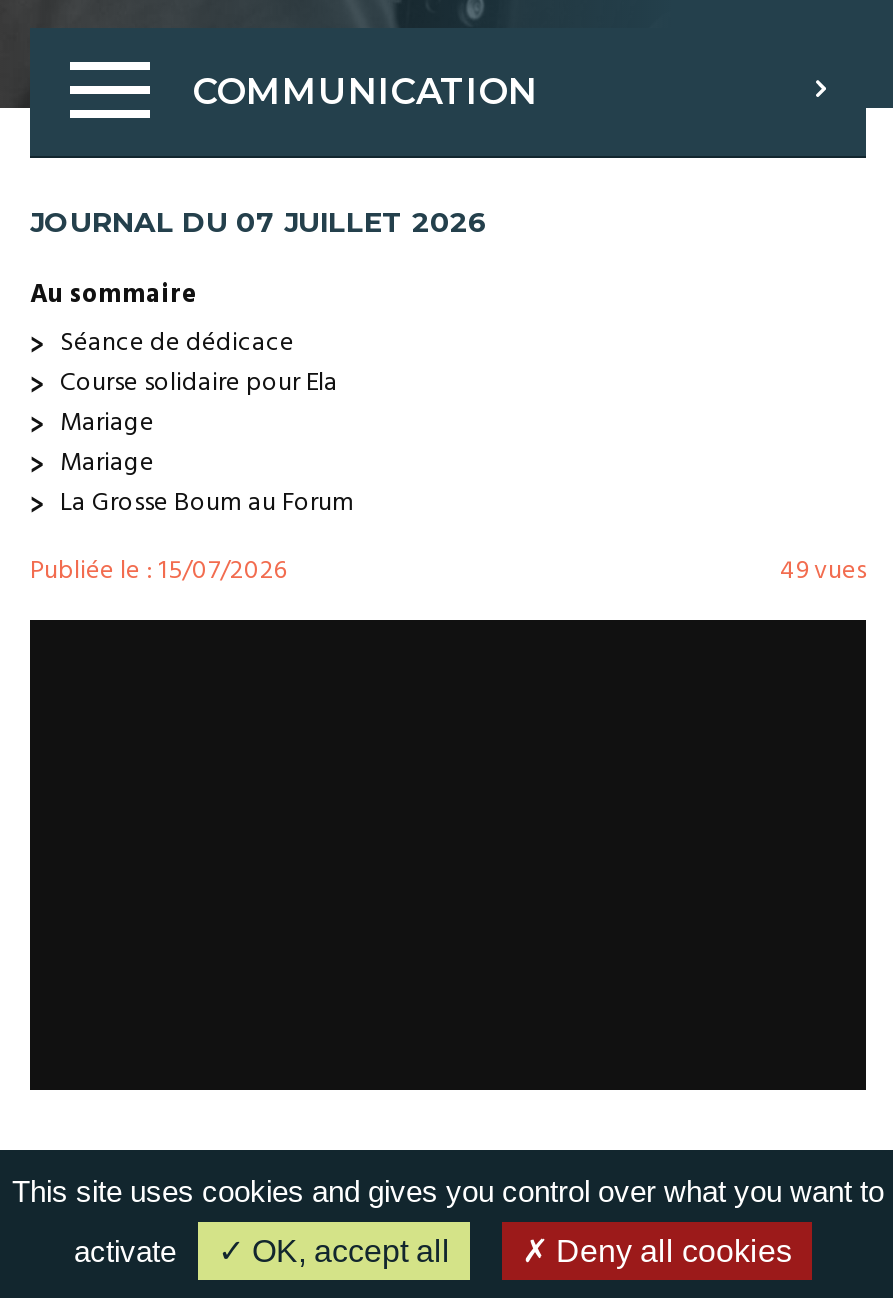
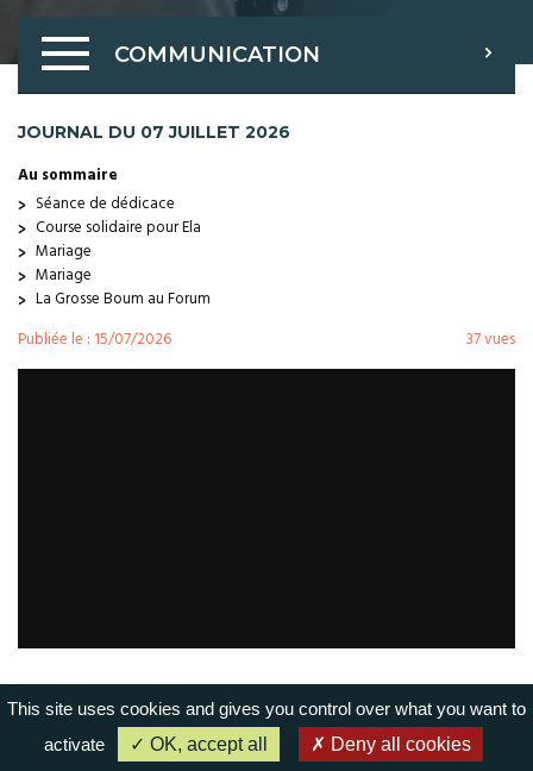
- 49 vues
+ 37 vues
